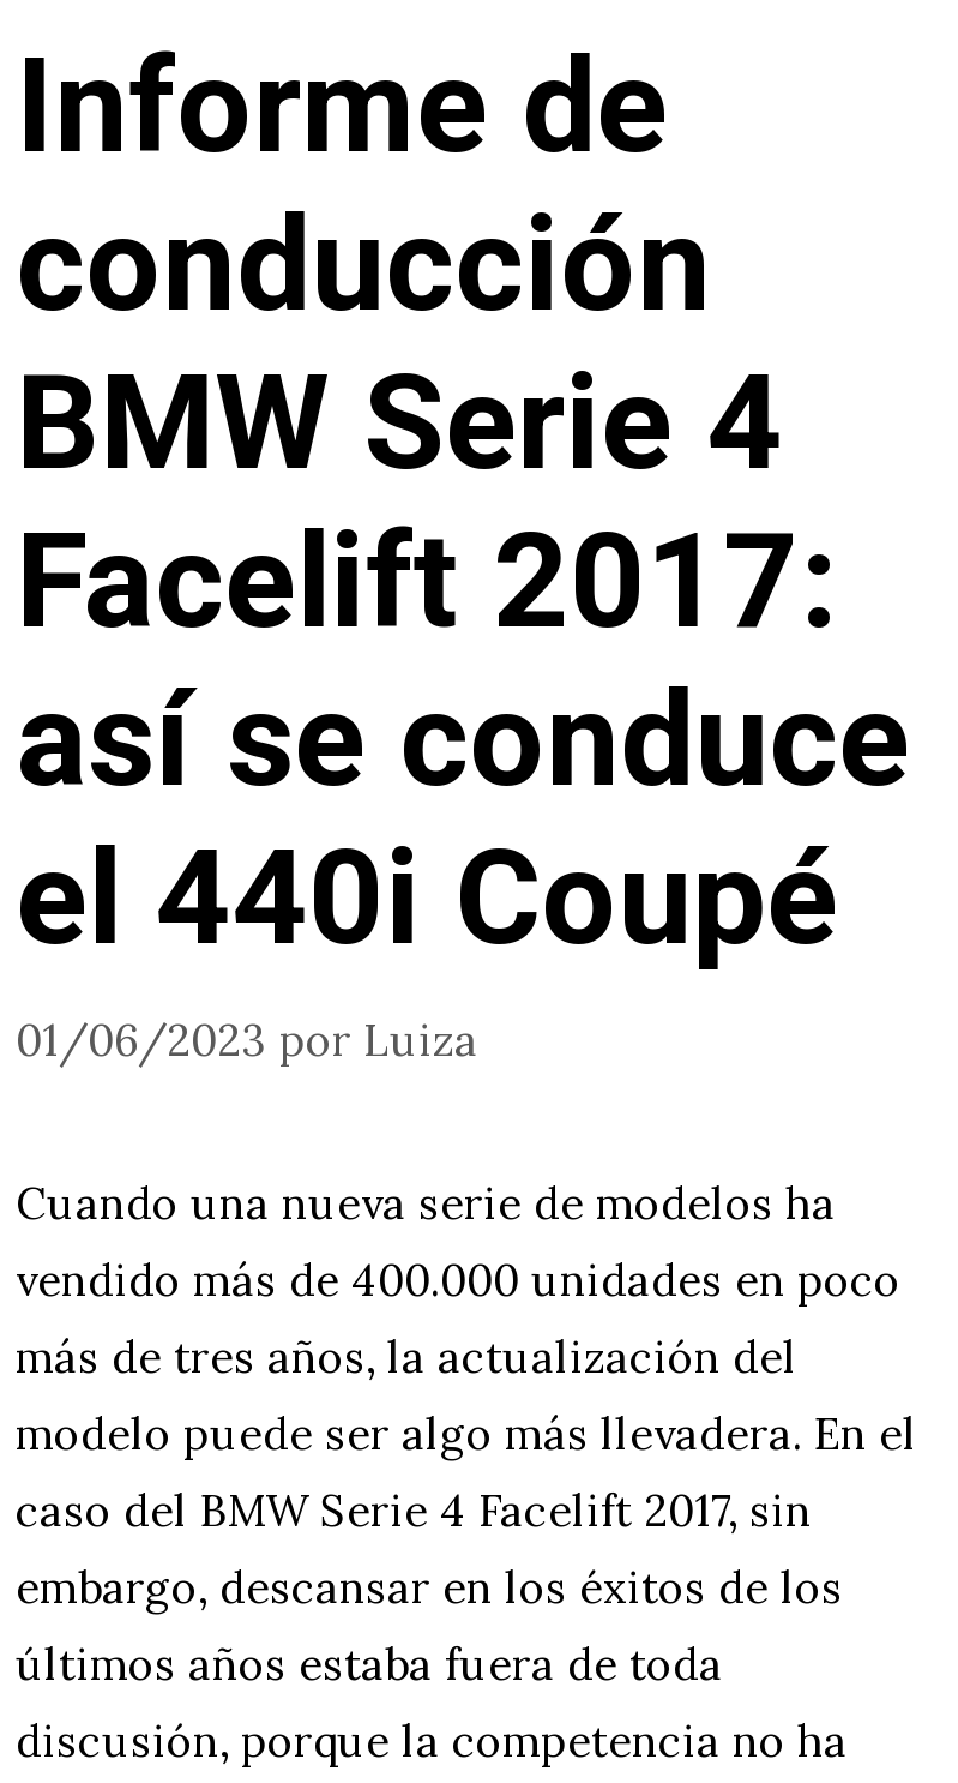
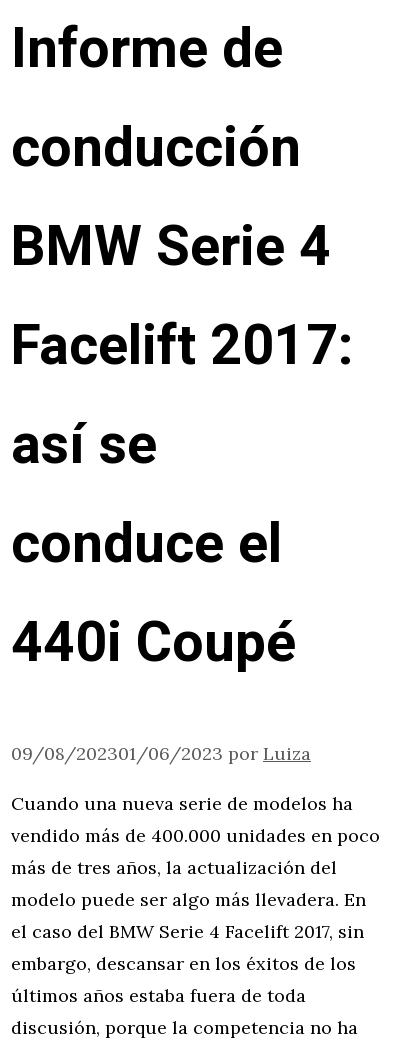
- así se conduce
- el 440i Coupé
- 01/06/2023 por Luiza
+ así se
+ conduce el
+ 440i Coupé
+ 09/08/202301/06/2023 por Luiza
